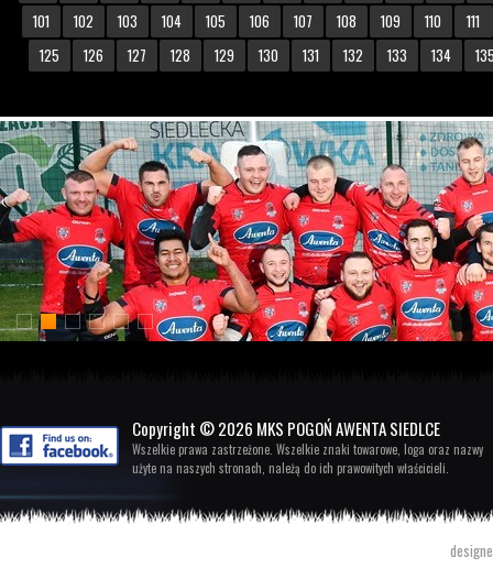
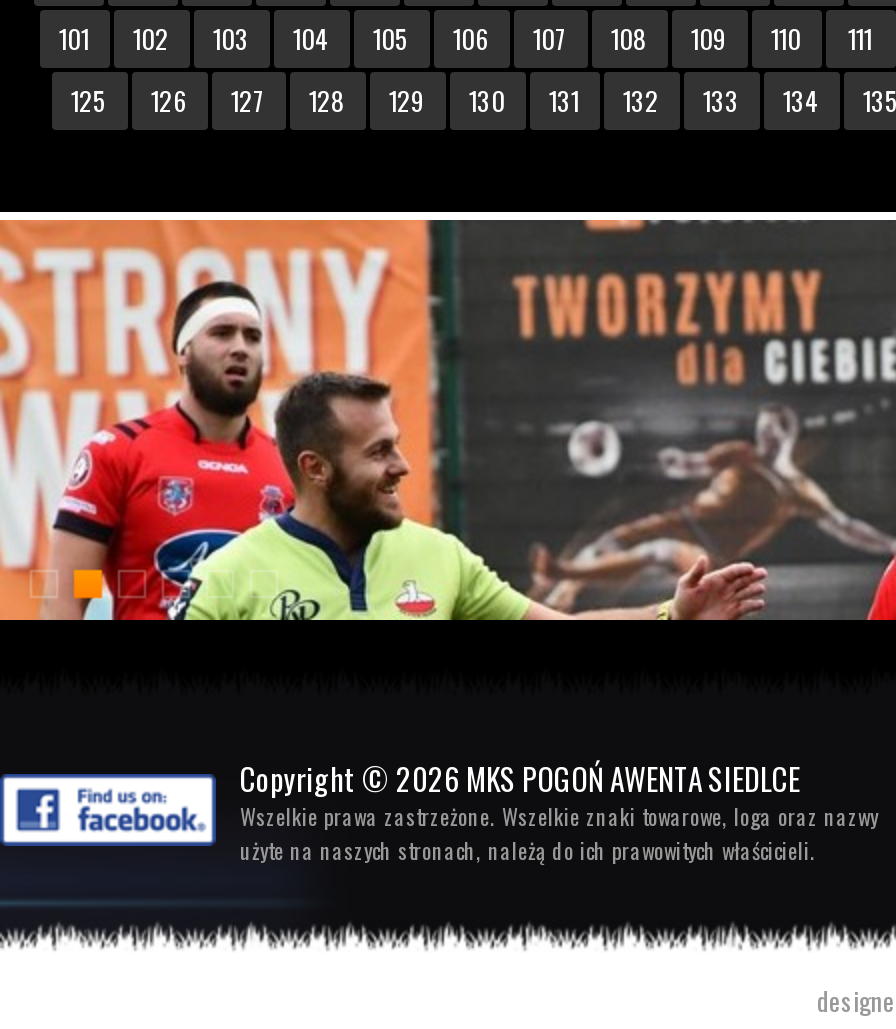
- [image]
+ [image]
